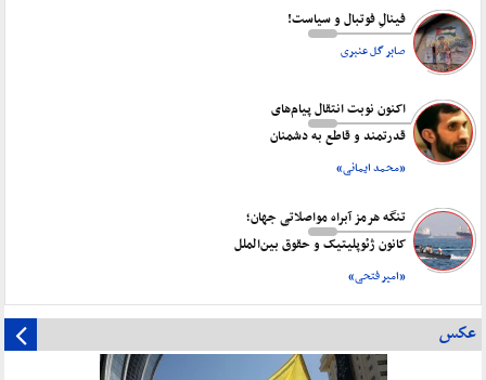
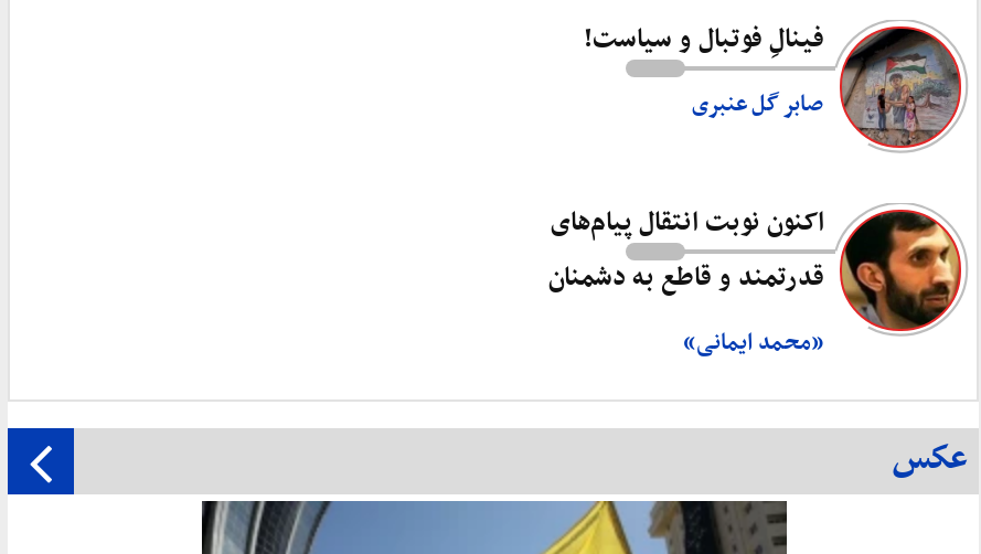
- [image]
- تنگه هرمز آبراه مواصلاتی جهان؛
- کانون ژئوپلیتیک و حقوق بین‌الملل
- «امیر فتحی»
